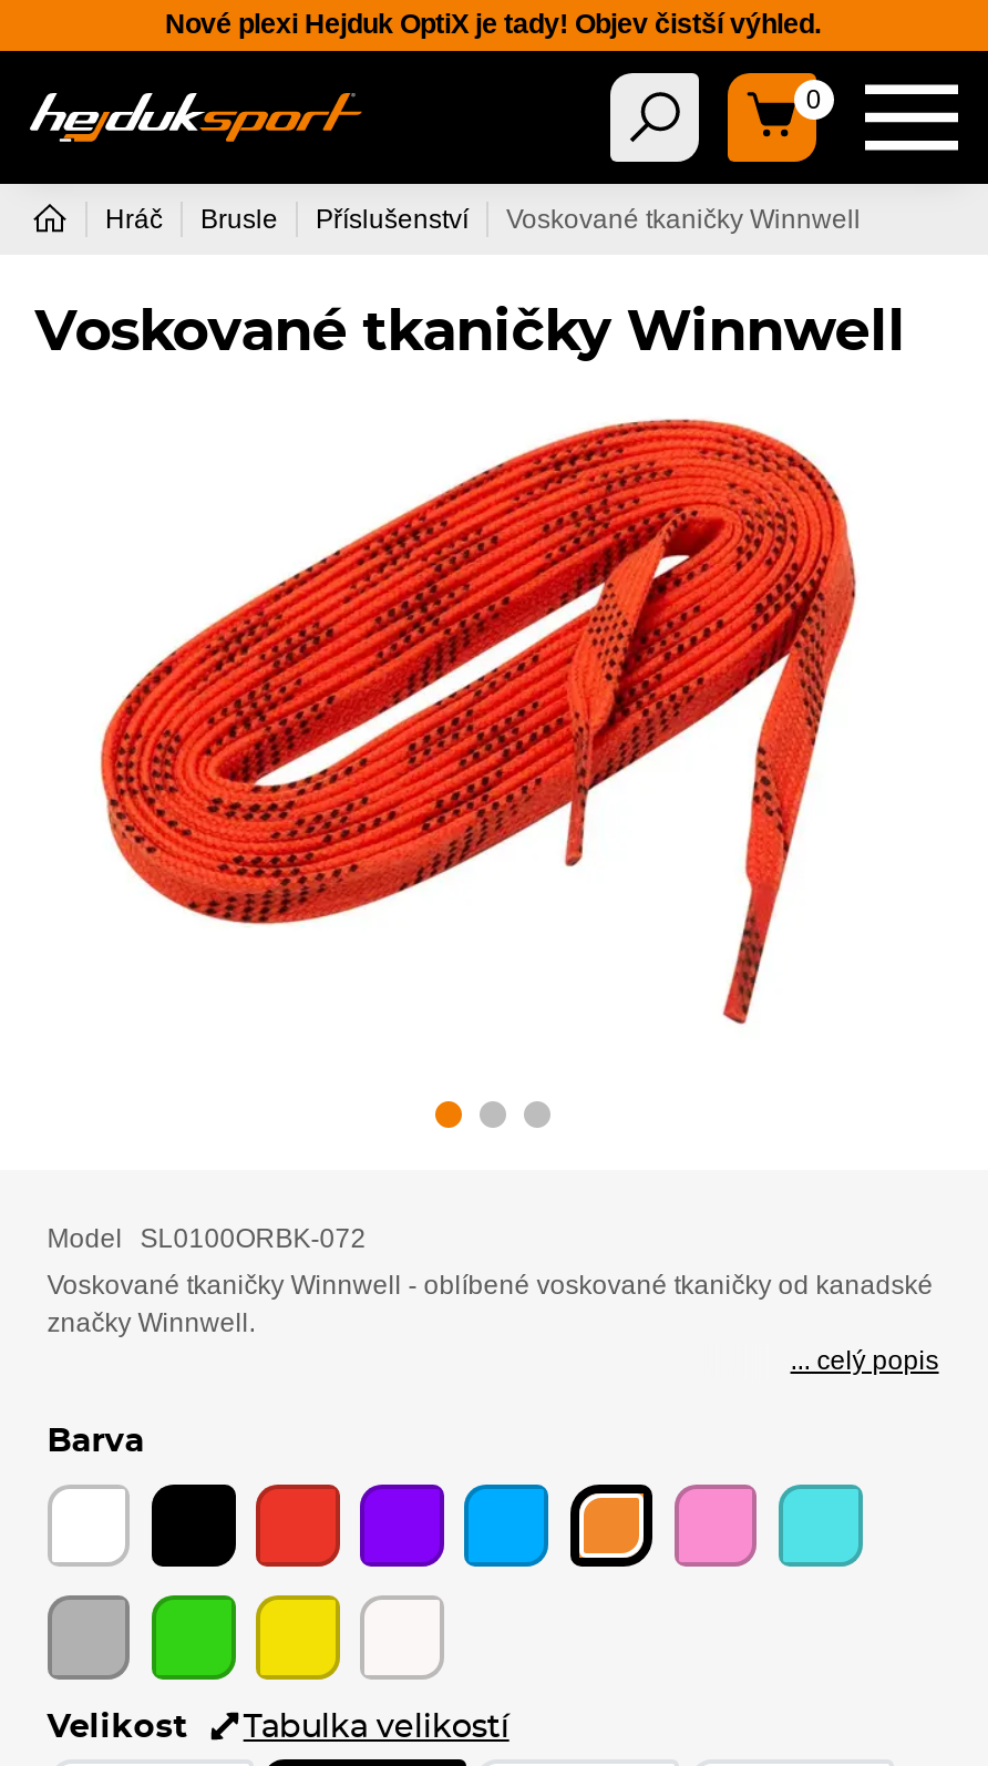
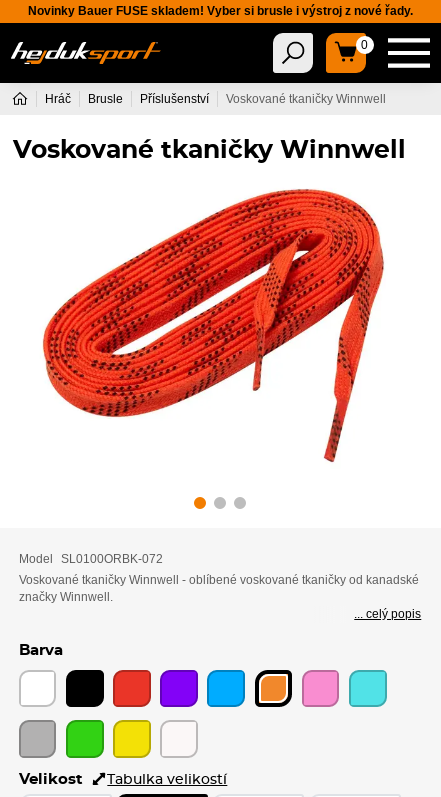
- Nové plexi Hejduk OptiX je tady! Objev čistší výhled.
+ Novinky Bauer FUSE skladem! Vyber si brusle i výstroj z nové řady.
